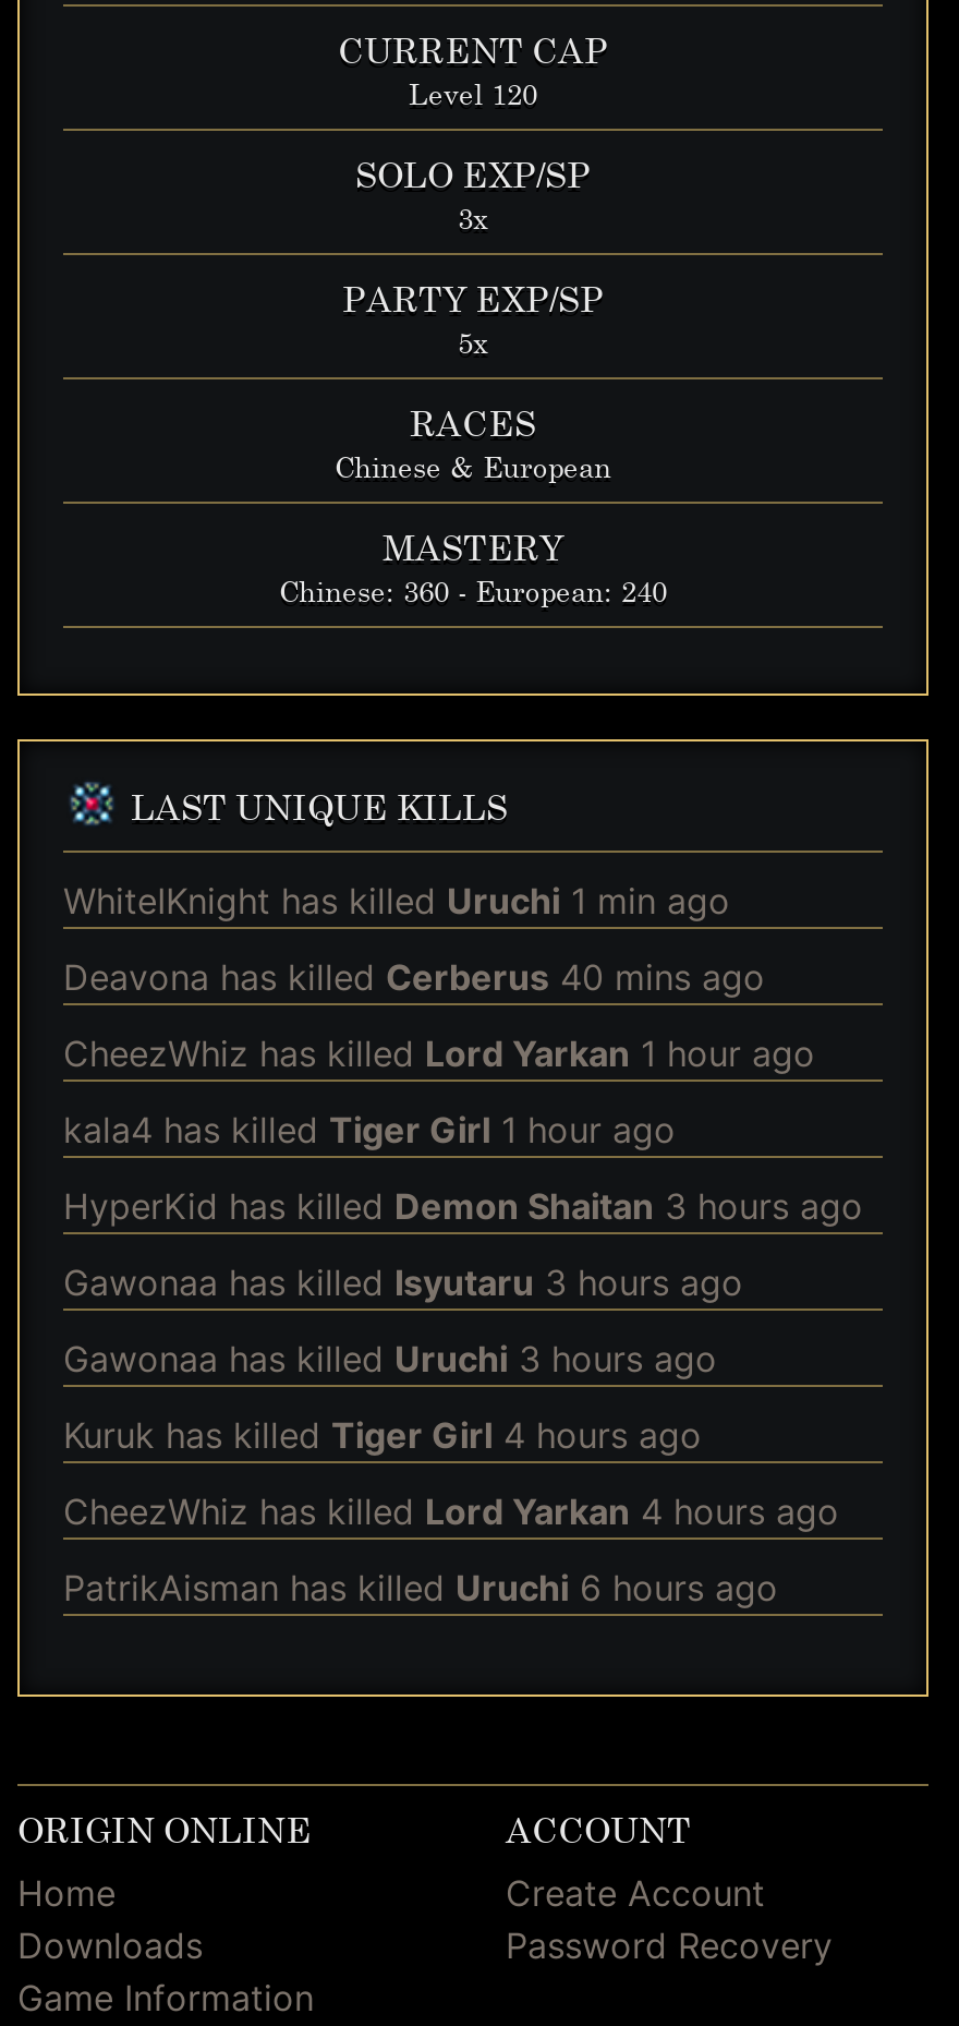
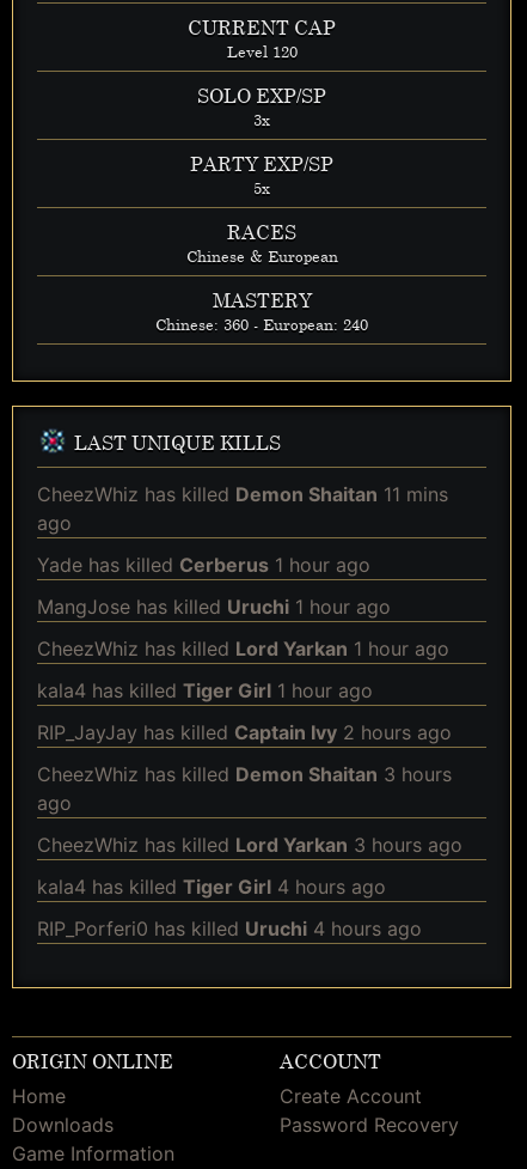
- WhiteIKnight has killed Uruchi 1 min ago
- Deavona has killed Cerberus 40 mins ago
+ CheezWhiz has killed Demon Shaitan 11 mins
+ ago
+ Yade has killed Cerberus 1 hour ago
+ MangJose has killed Uruchi 1 hour ago

- HyperKid has killed Demon Shaitan 3 hours ago
- Gawonaa has killed Isyutaru 3 hours ago
- Gawonaa has killed Uruchi 3 hours ago
- Kuruk has killed Tiger Girl 4 hours ago
- CheezWhiz has killed Lord Yarkan 4 hours ago
- PatrikAisman has killed Uruchi 6 hours ago
+ RIP_JayJay has killed Captain Ivy 2 hours ago
+ CheezWhiz has killed Demon Shaitan 3 hours
+ ago
+ CheezWhiz has killed Lord Yarkan 3 hours ago
+ kala4 has killed Tiger Girl 4 hours ago
+ RIP_Porferi0 has killed Uruchi 4 hours ago
